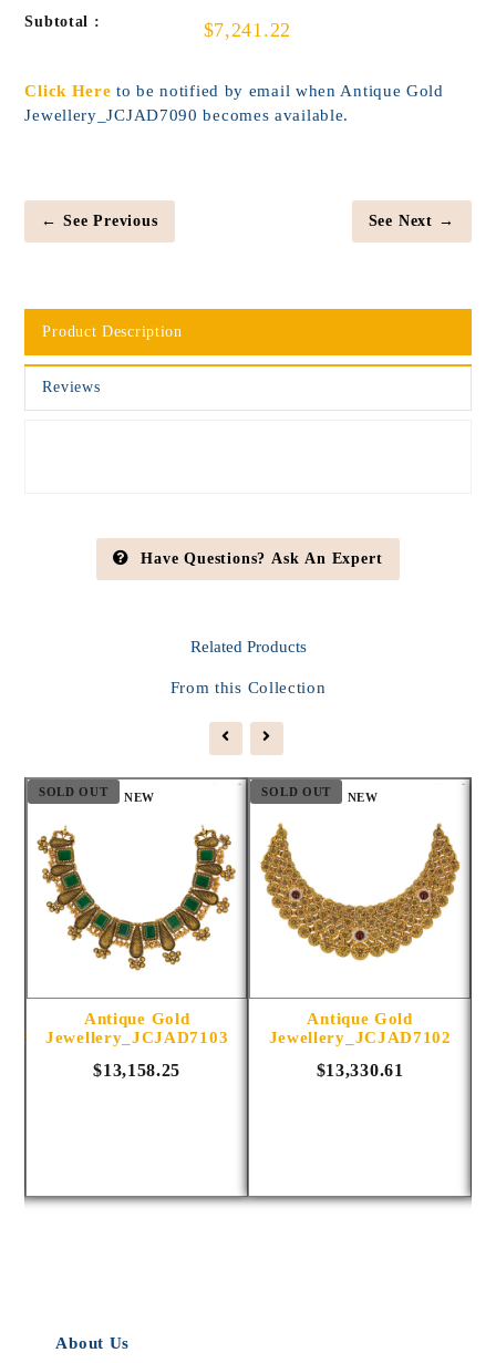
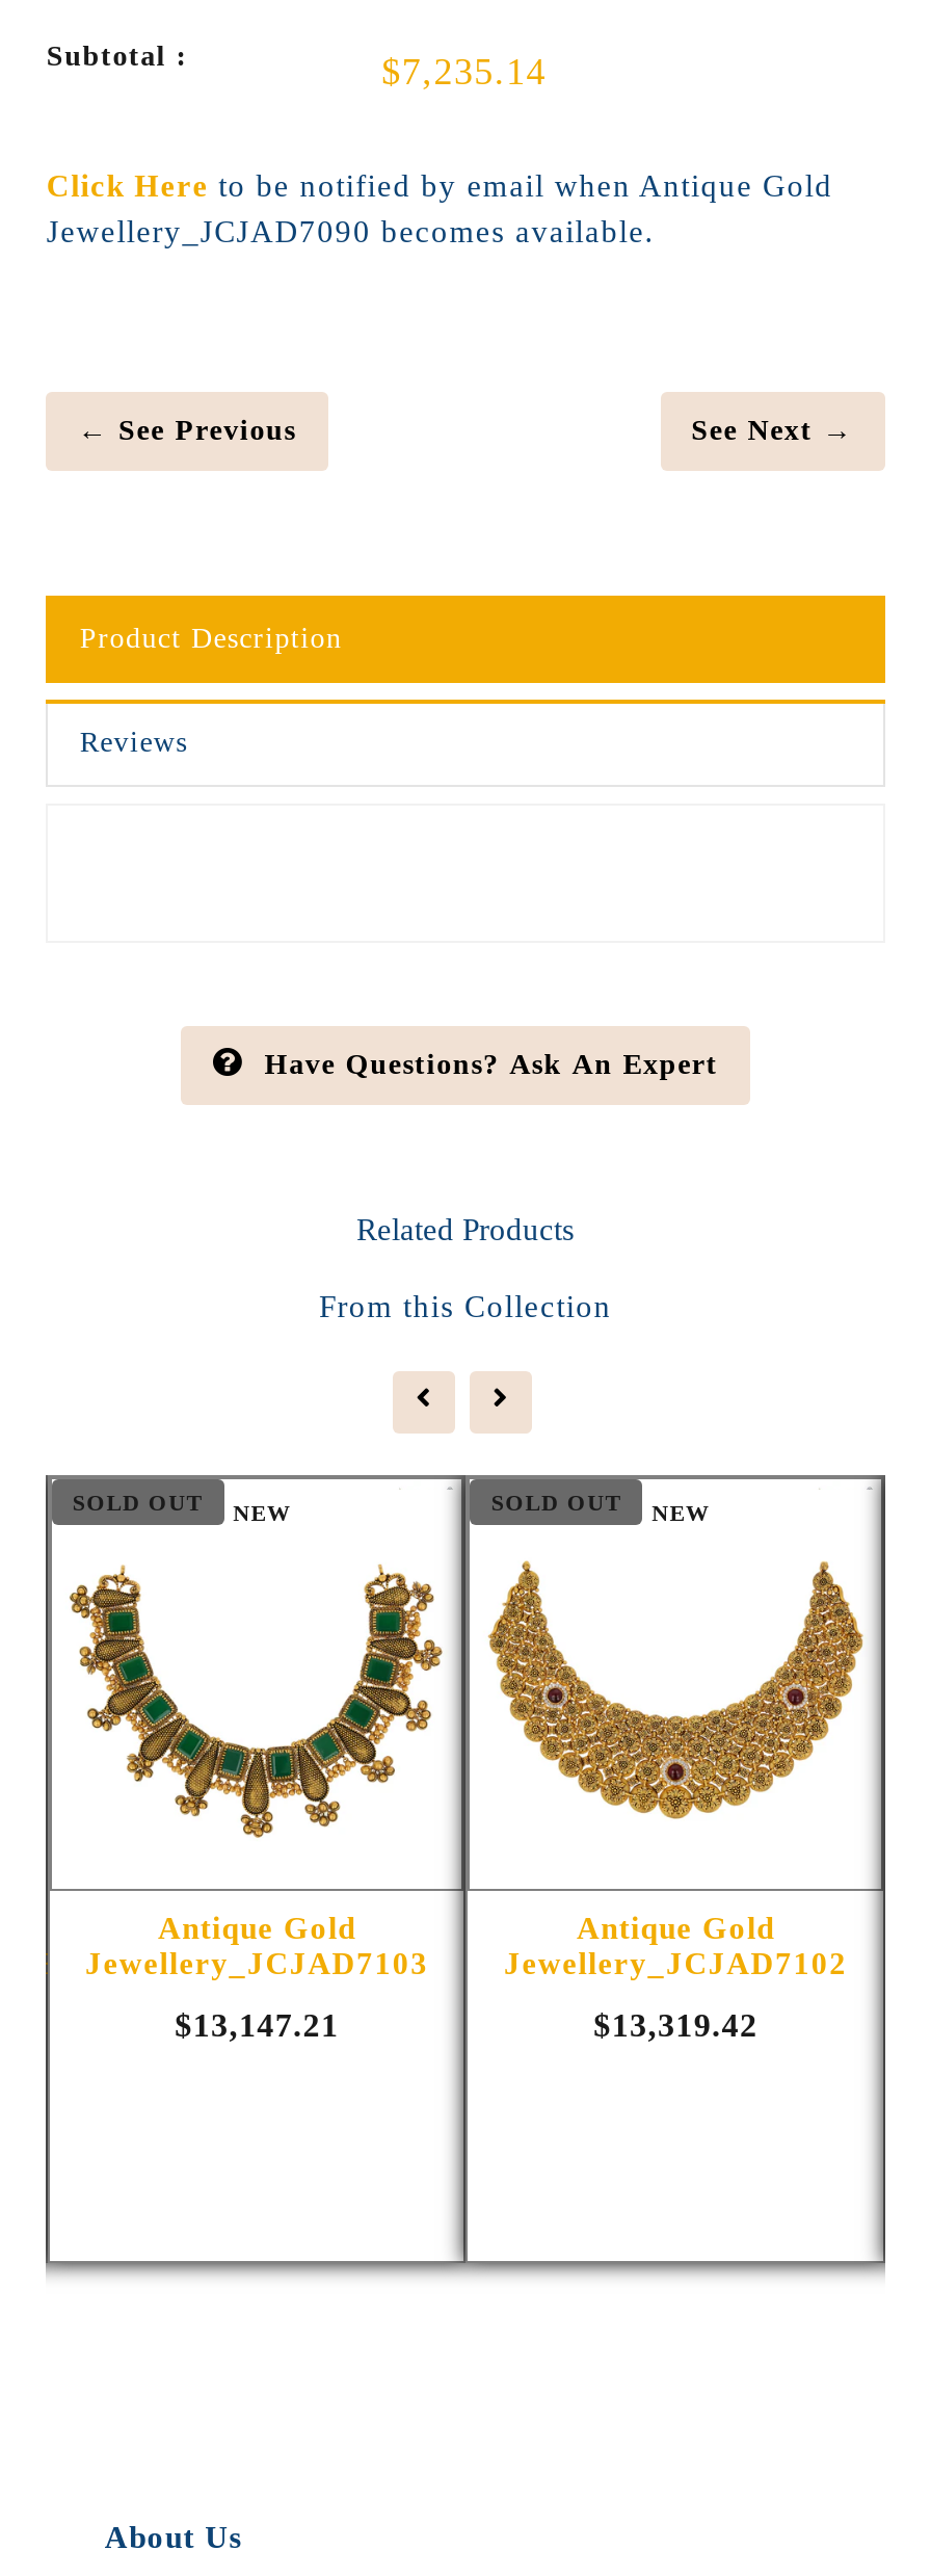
- $7,241.22
+ $7,235.14

- $13,158.25
+ $13,147.21

- $13,330.61
+ $13,319.42
